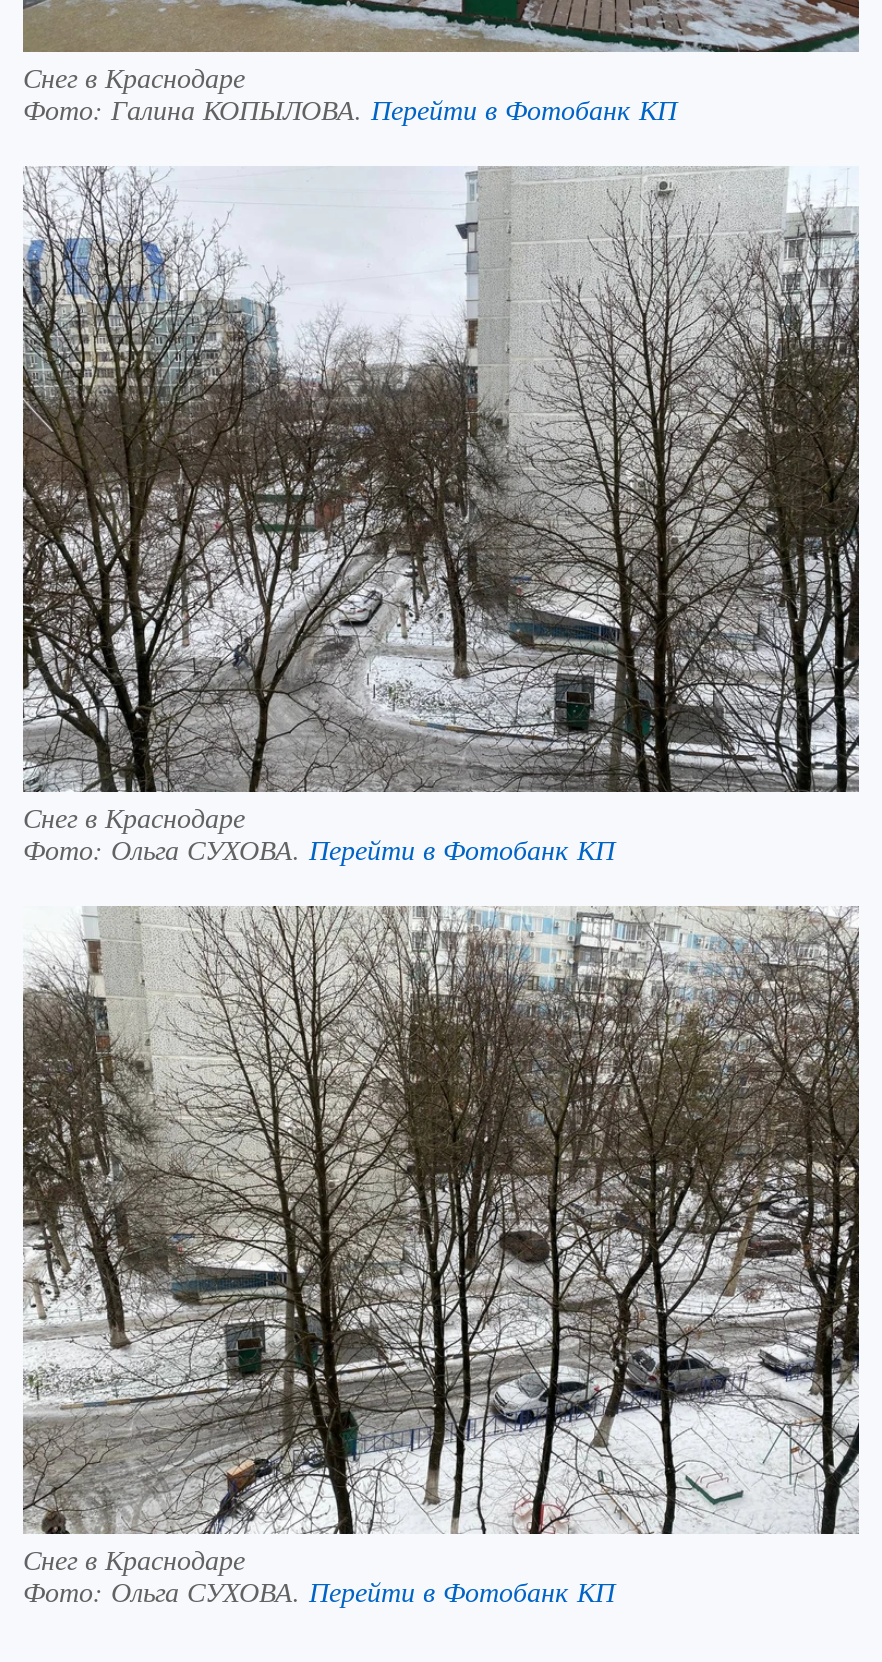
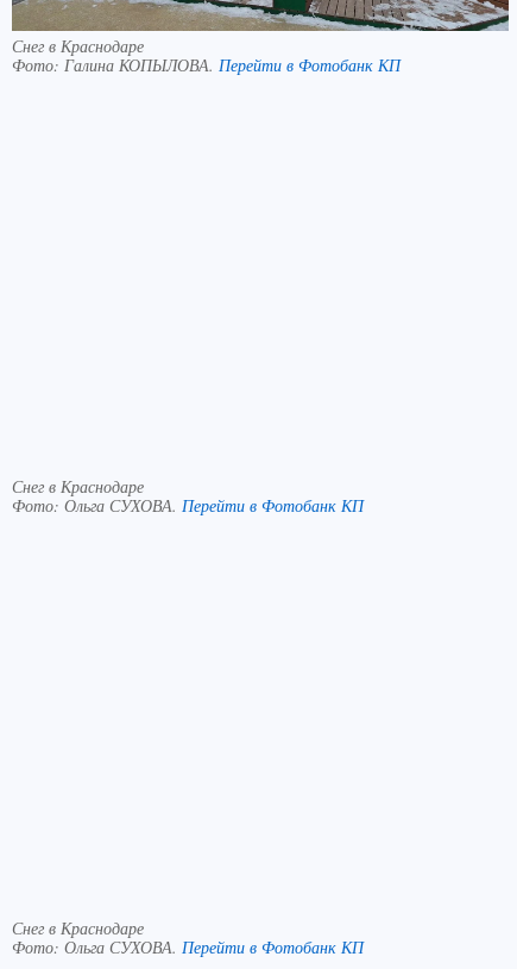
- [image]

- [image]
